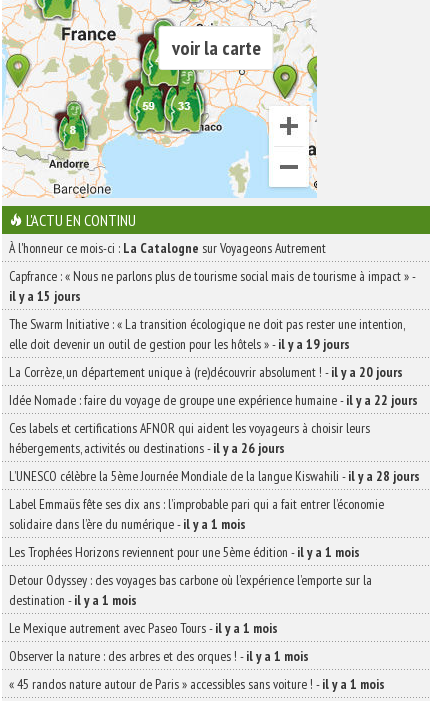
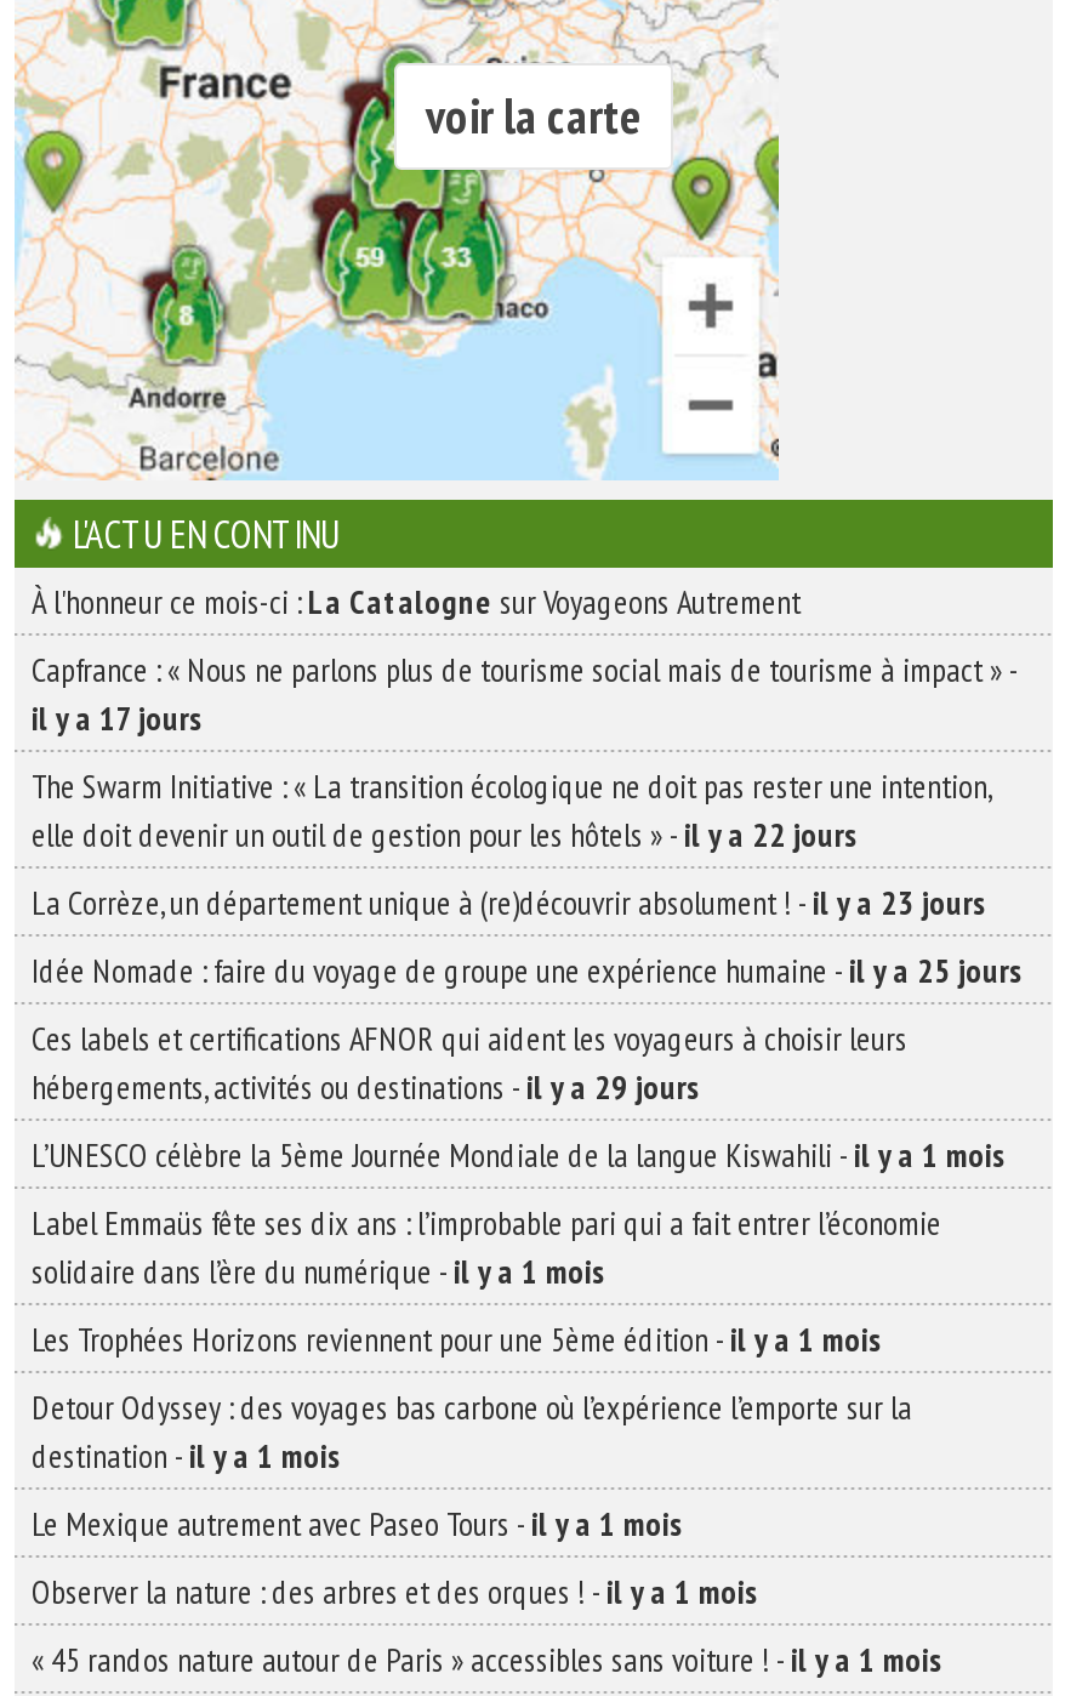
- il y a 15 jours
+ il y a 17 jours

- elle doit devenir un outil de gestion pour les hôtels » - il y a 19 jours
+ elle doit devenir un outil de gestion pour les hôtels » - il y a 22 jours

- La Corrèze, un département unique à (re)découvrir absolument ! - il y a 20 jours
+ La Corrèze, un département unique à (re)découvrir absolument ! - il y a 23 jours

- Idée Nomade : faire du voyage de groupe une expérience humaine - il y a 22 jours
+ Idée Nomade : faire du voyage de groupe une expérience humaine - il y a 25 jours

- hébergements, activités ou destinations - il y a 26 jours
+ hébergements, activités ou destinations - il y a 29 jours

- L’UNESCO célèbre la 5ème Journée Mondiale de la langue Kiswahili - il y a 28 jours
+ L’UNESCO célèbre la 5ème Journée Mondiale de la langue Kiswahili - il y a 1 mois
